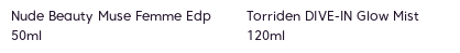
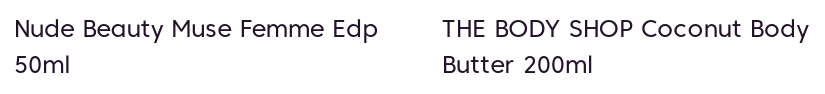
- Torriden DIVE-IN Glow Mist
- 120ml
+ THE BODY SHOP Coconut Body
+ Butter 200ml
